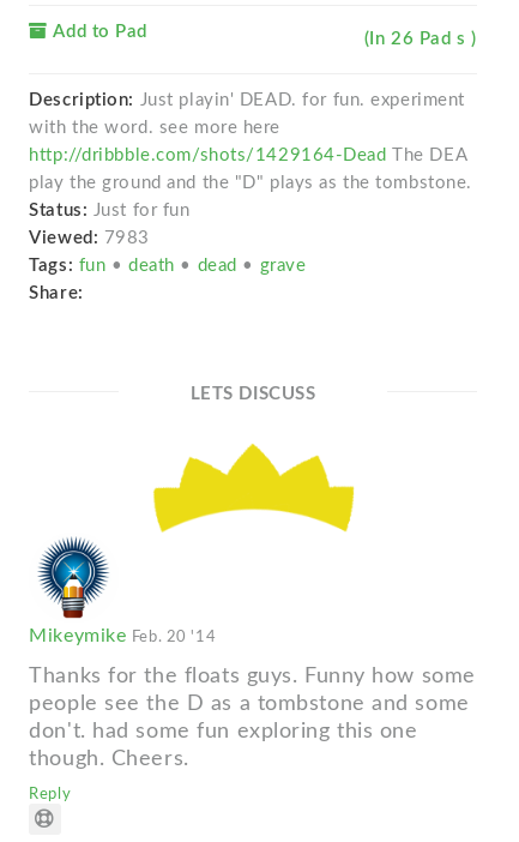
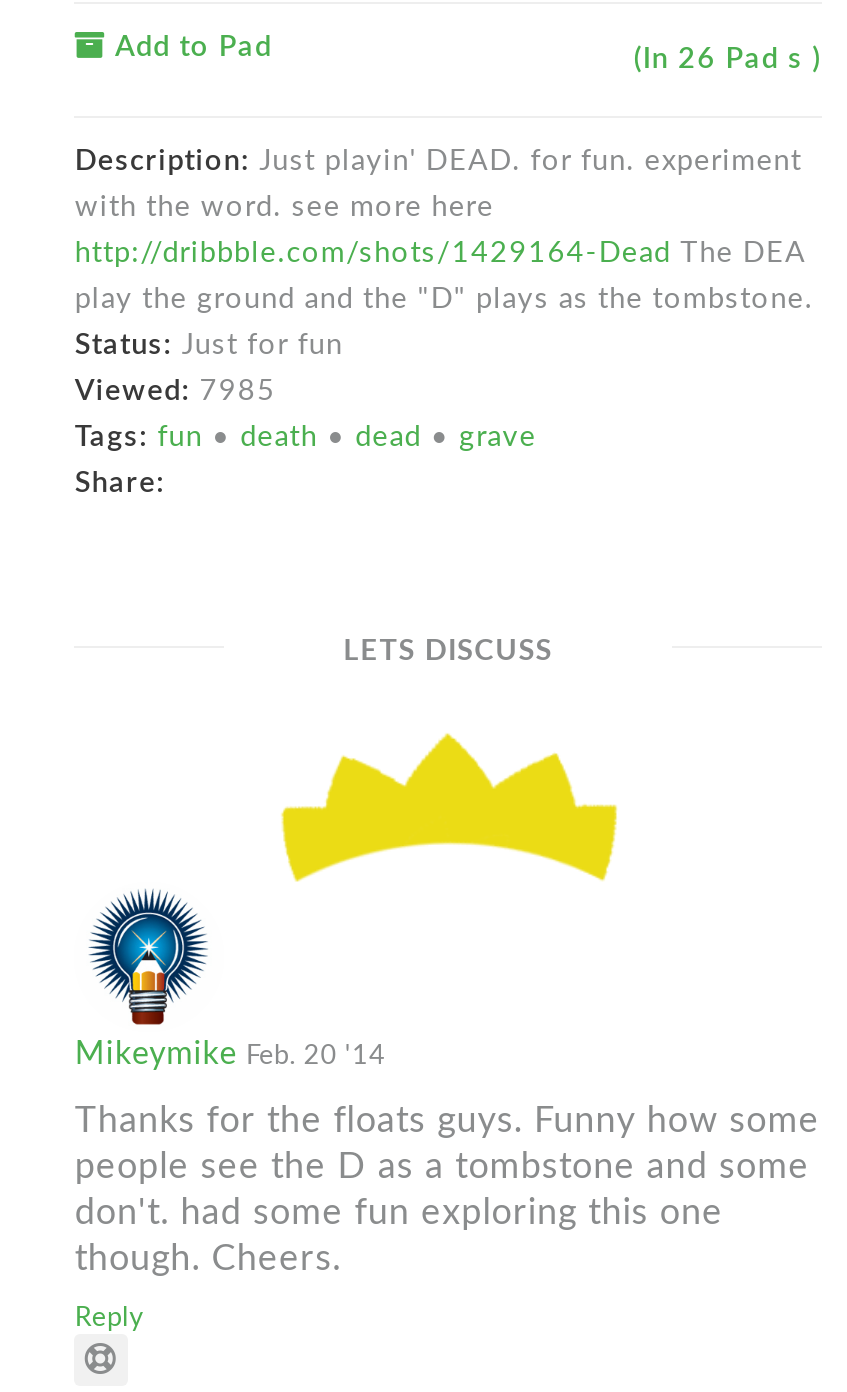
- Viewed: 7983
+ Viewed: 7985
